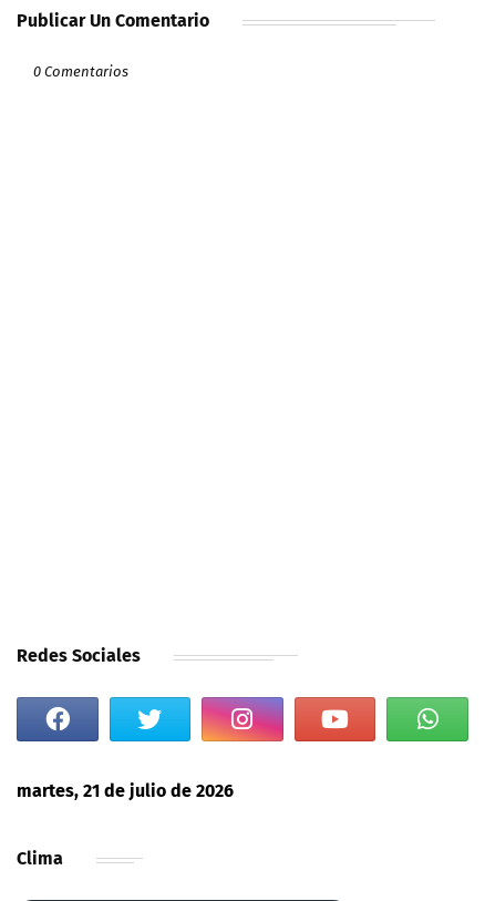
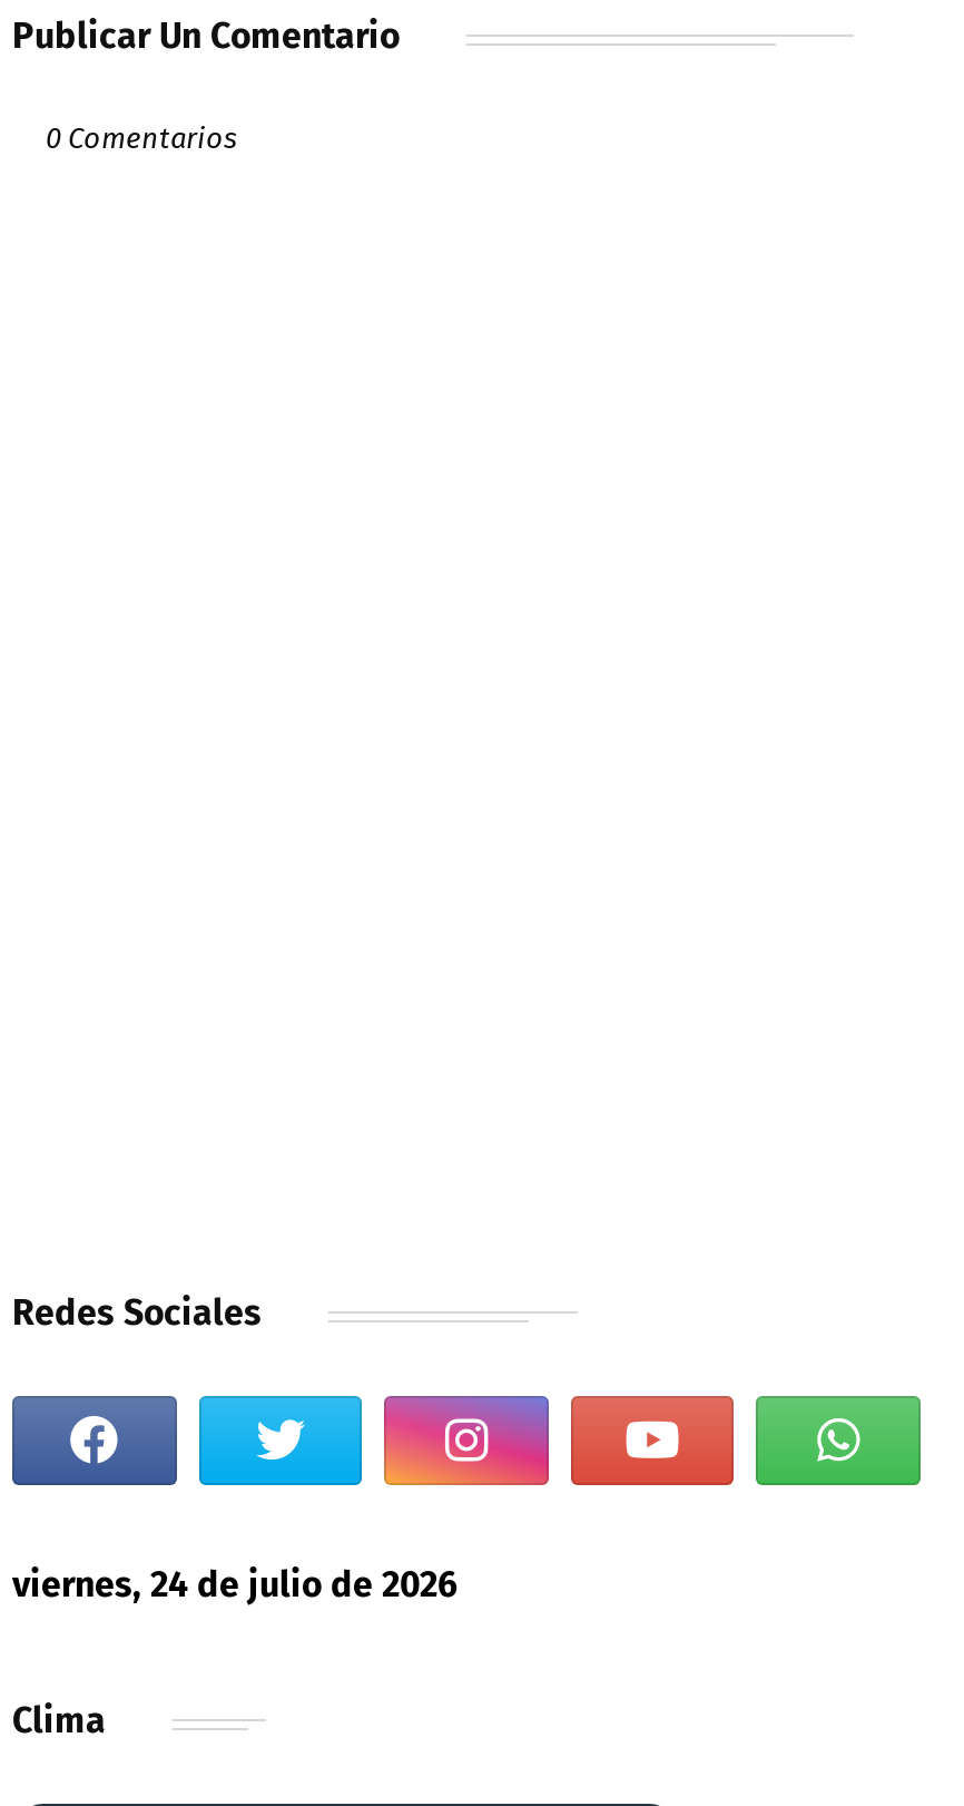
- martes, 21 de julio de 2026
+ viernes, 24 de julio de 2026
